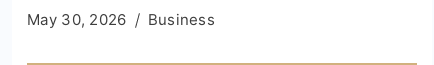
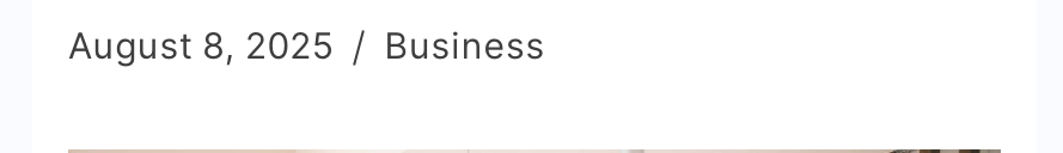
- May 30, 2026 Business
+ August 8, 2025 Business
